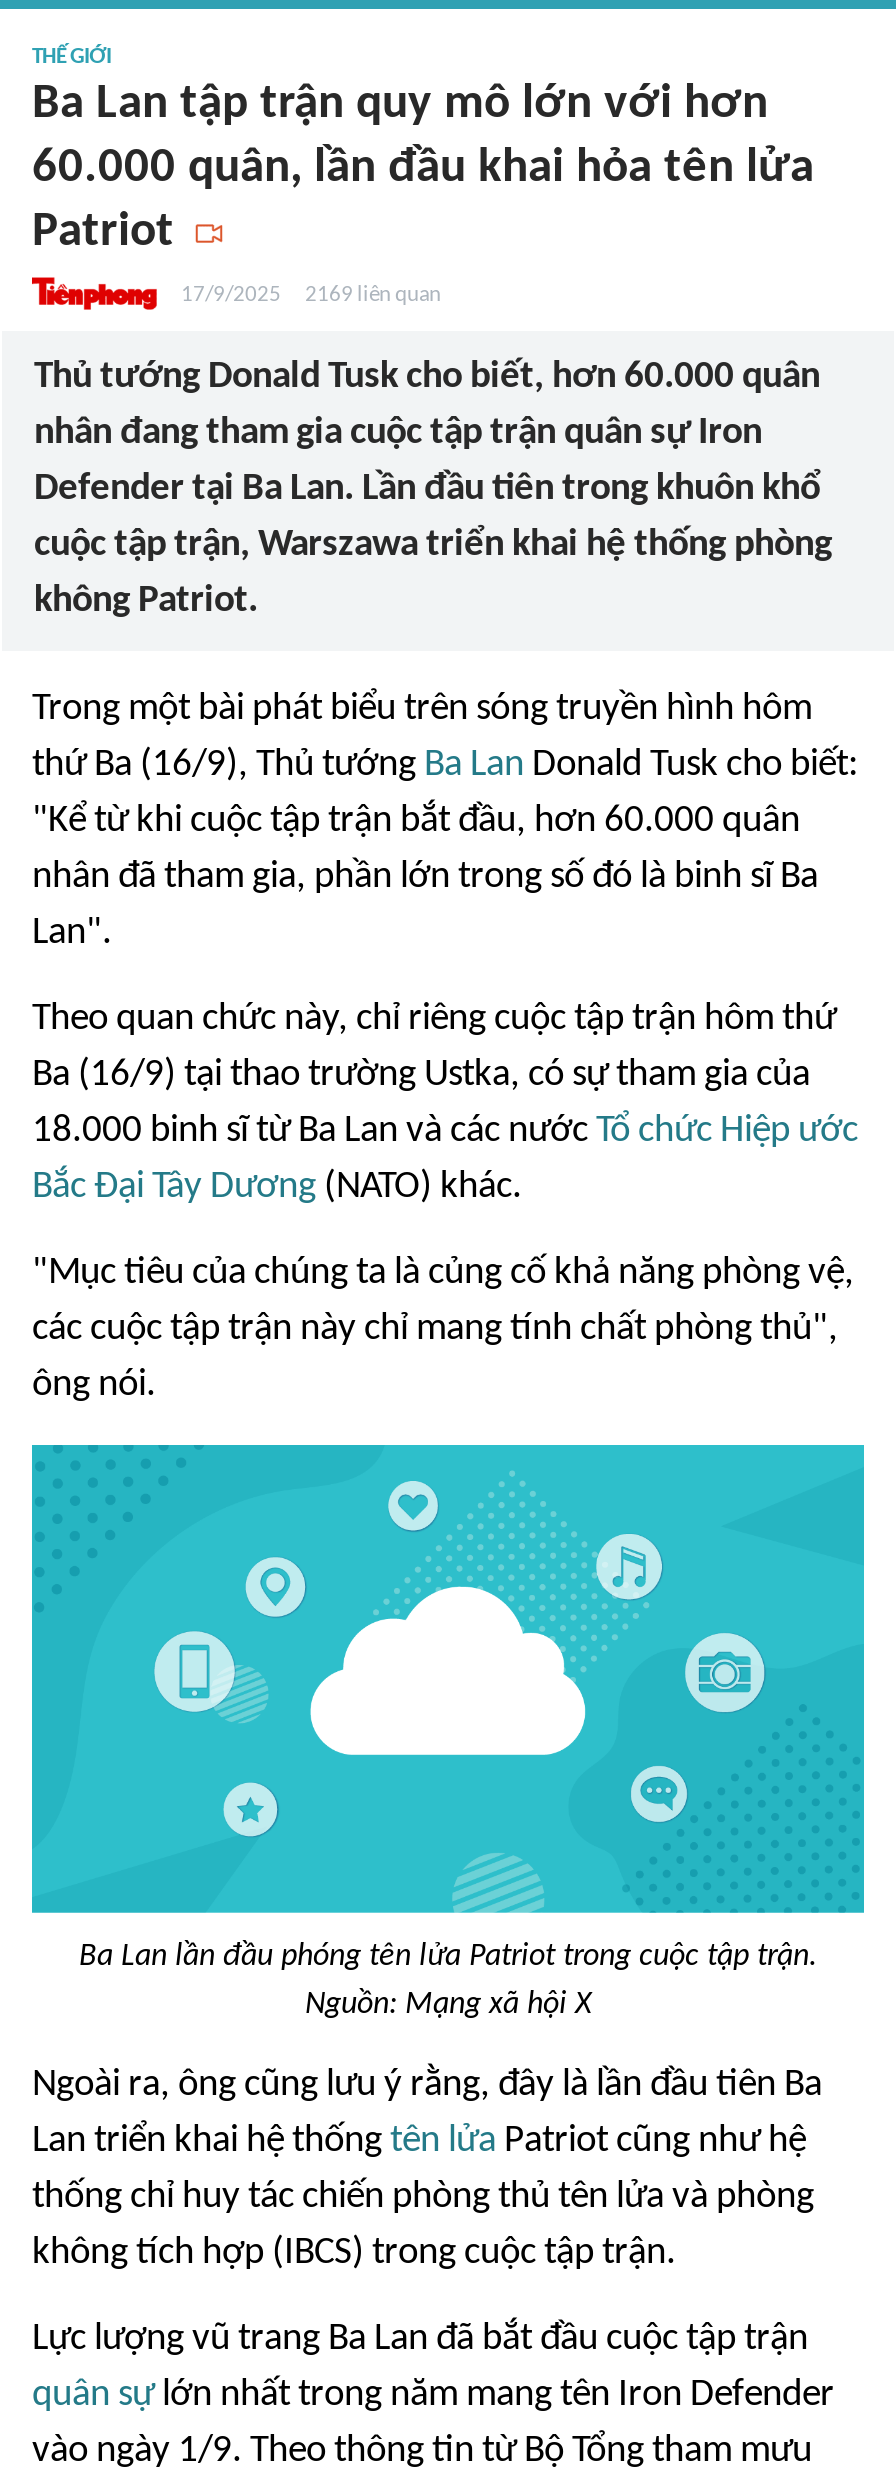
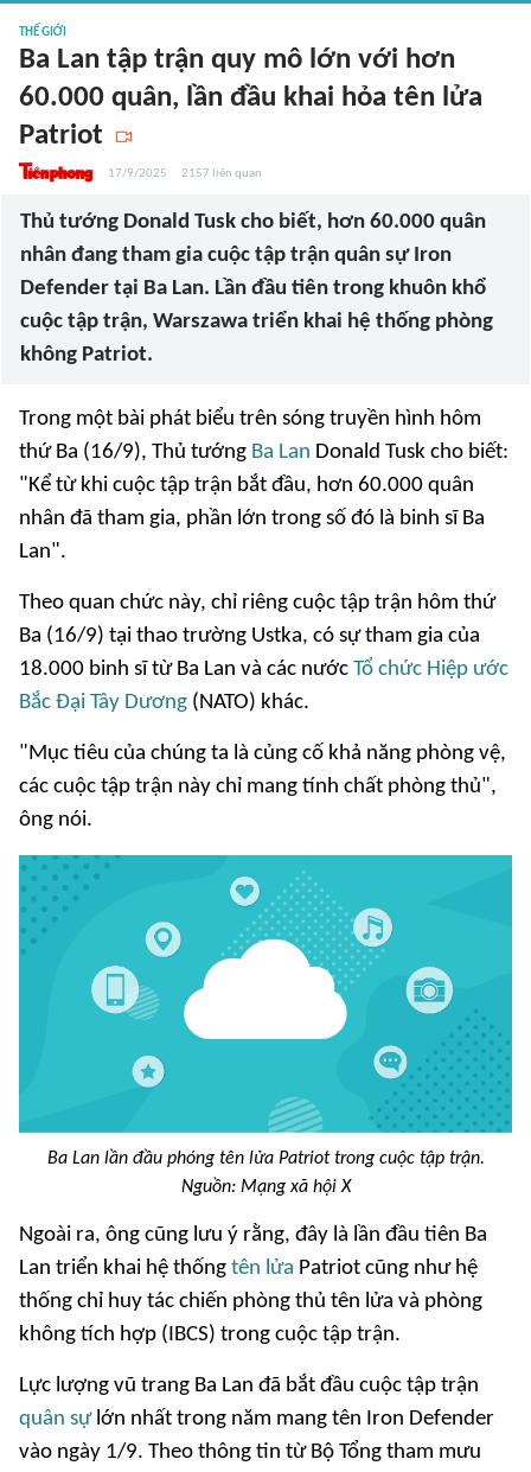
- 17/9/2025 2169 liên quan
+ 17/9/2025 2157 liên quan
